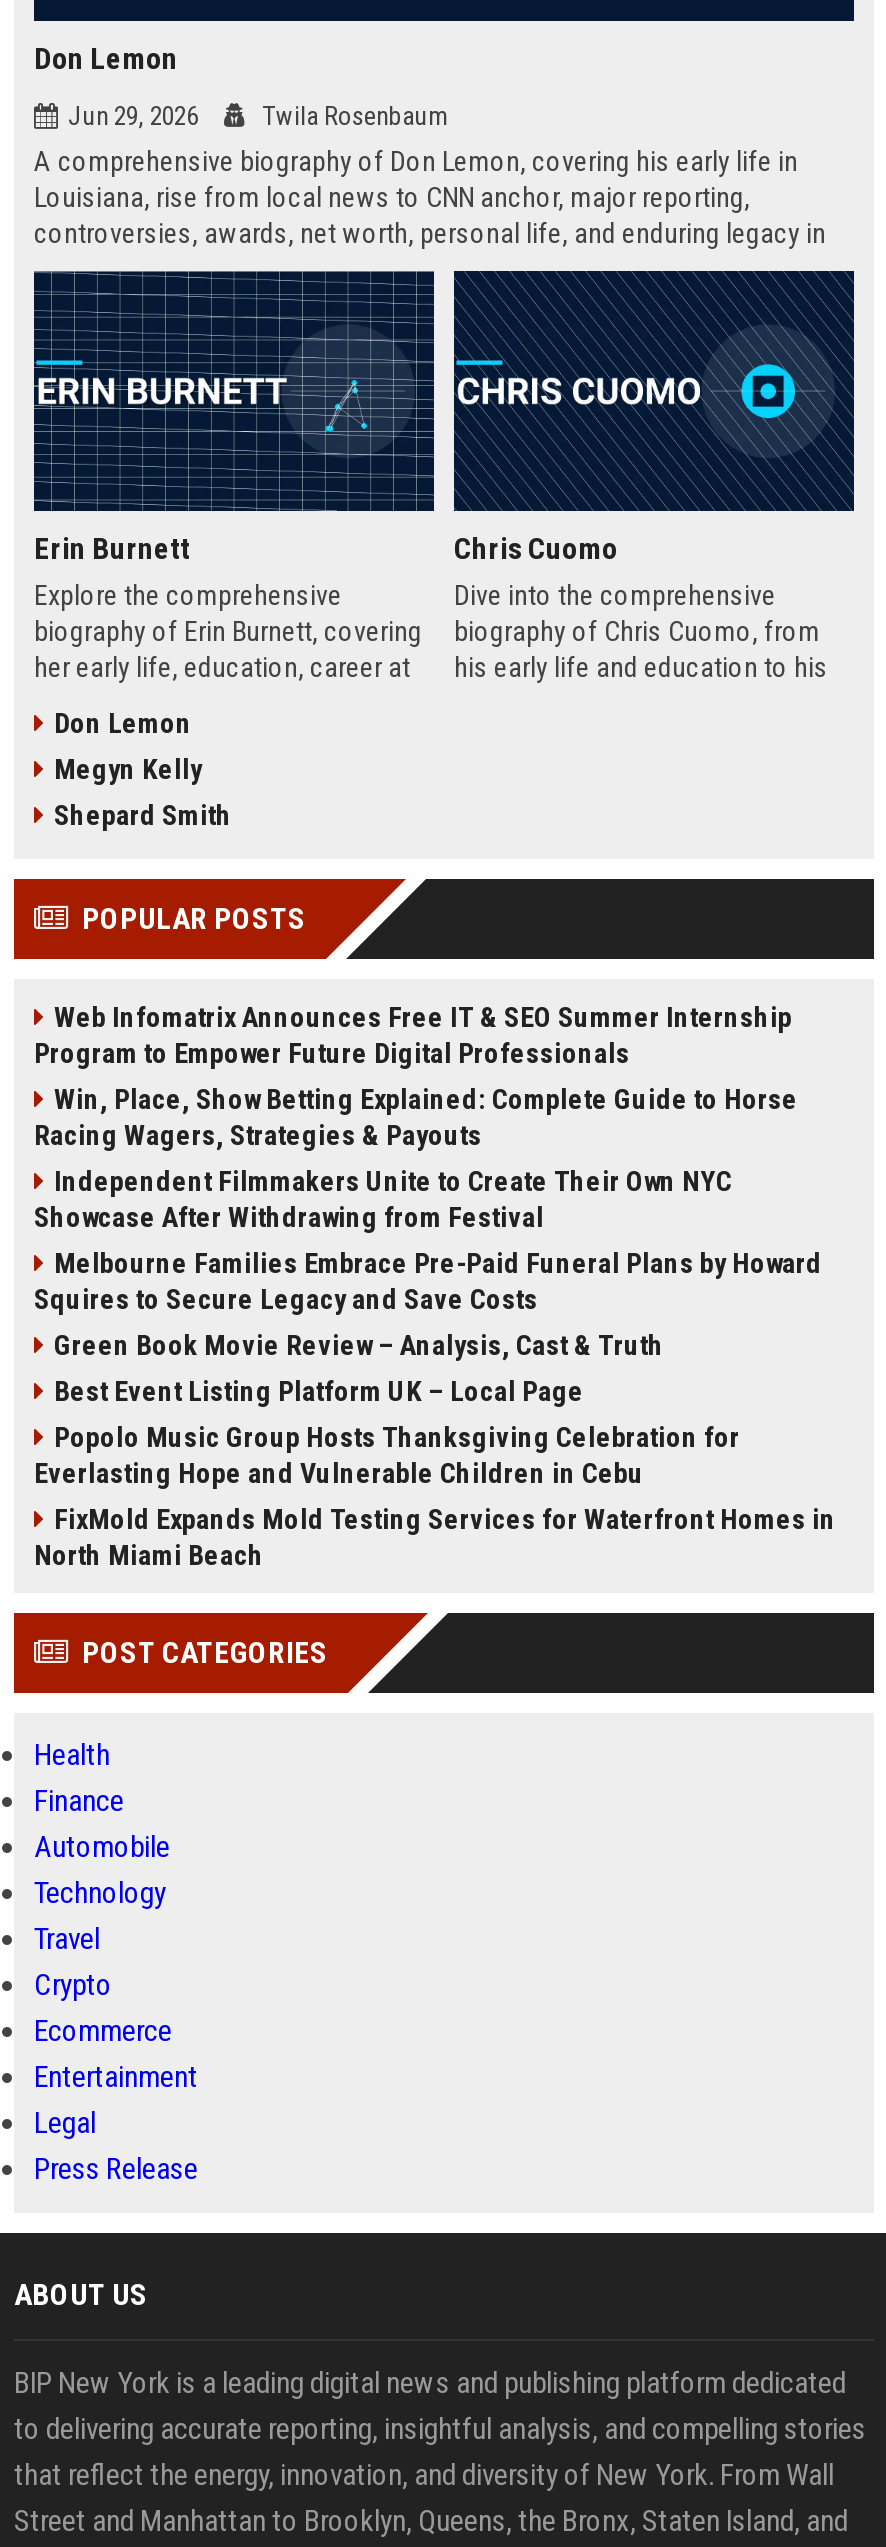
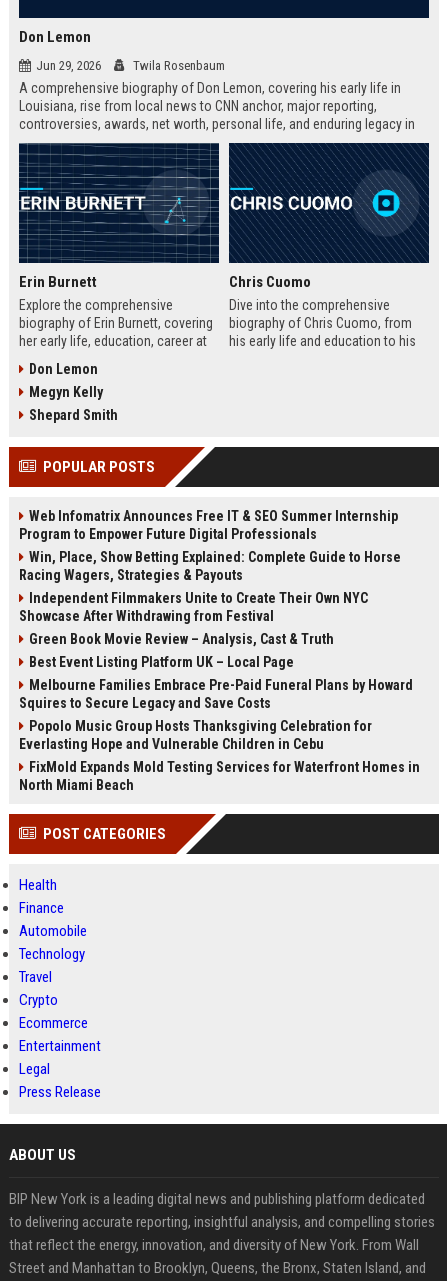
moved down: Melbourne Families Embrace Pre-Paid Funeral Plans by Howard | Squires to Secure Legacy and Save Costs

moved up: Green Book Movie Review – Analysis, Cast & Truth | Best Event Listing Platform UK – Local Page
